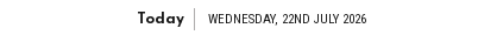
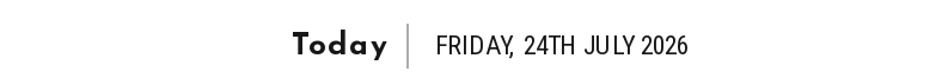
- WEDNESDAY, 22ND JULY 2026
+ FRIDAY, 24TH JULY 2026
